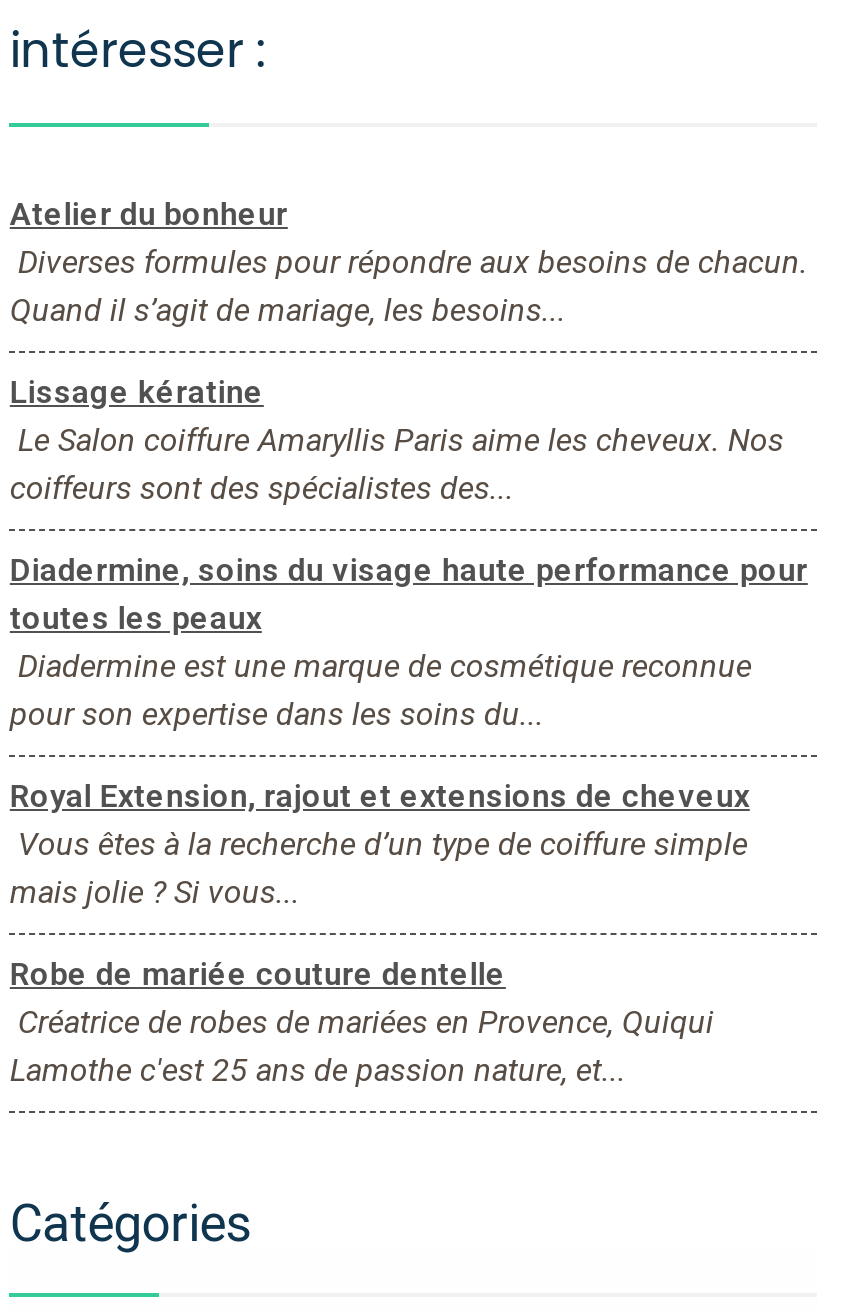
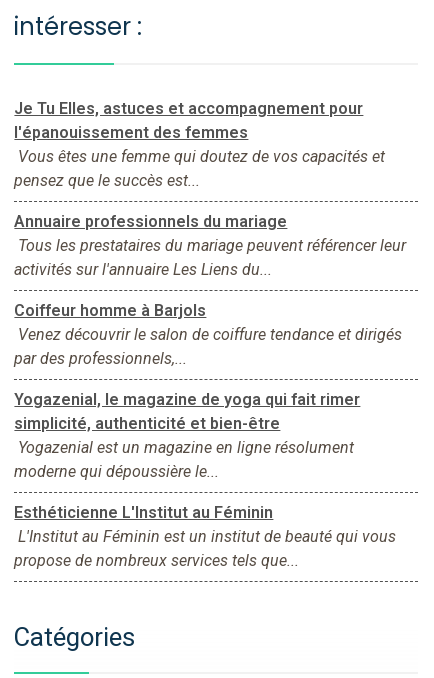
- Atelier du bonheur
- Diverses formules pour répondre aux besoins de chacun.
- Quand il s’agit de mariage, les besoins...
+ Je Tu Elles, astuces et accompagnement pour
+ l'épanouissement des femmes
+ Vous êtes une femme qui doutez de vos capacités et
+ pensez que le succès est...

- Lissage kératine
- Le Salon coiffure Amaryllis Paris aime les cheveux. Nos
- coiffeurs sont des spécialistes des...
+ Annuaire professionnels du mariage
+ Tous les prestataires du mariage peuvent référencer leur
+ activités sur l'annuaire Les Liens du...

- Diadermine, soins du visage haute performance pour
- toutes les peaux
- Diadermine est une marque de cosmétique reconnue
- pour son expertise dans les soins du...
+ Coiffeur homme à Barjols
+ Venez découvrir le salon de coiffure tendance et dirigés
+ par des professionnels,...

- Royal Extension, rajout et extensions de cheveux
- Vous êtes à la recherche d’un type de coiffure simple
- mais jolie ? Si vous...
+ Yogazenial, le magazine de yoga qui fait rimer
+ simplicité, authenticité et bien-être
+ Yogazenial est un magazine en ligne résolument
+ moderne qui dépoussière le...

- Robe de mariée couture dentelle
- Créatrice de robes de mariées en Provence, Quiqui
- Lamothe c'est 25 ans de passion nature, et...
+ Esthéticienne L'Institut au Féminin
+ L'Institut au Féminin est un institut de beauté qui vous
+ propose de nombreux services tels que...
